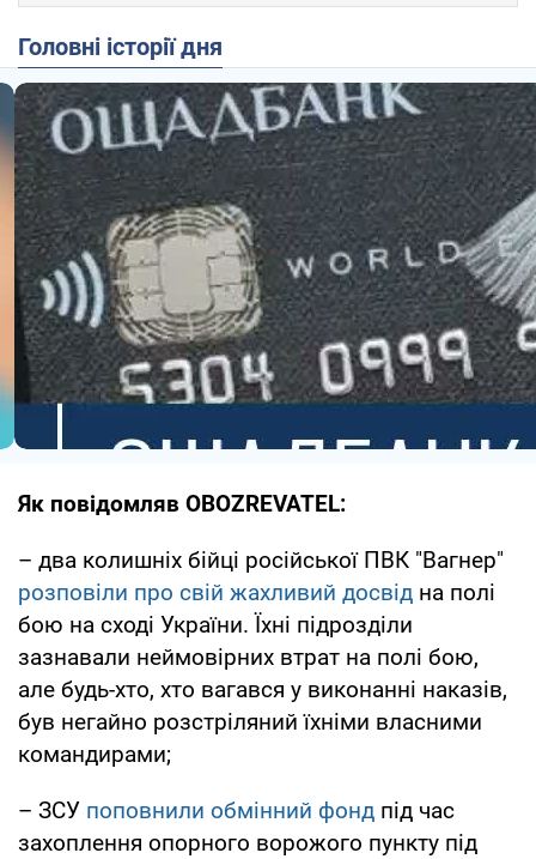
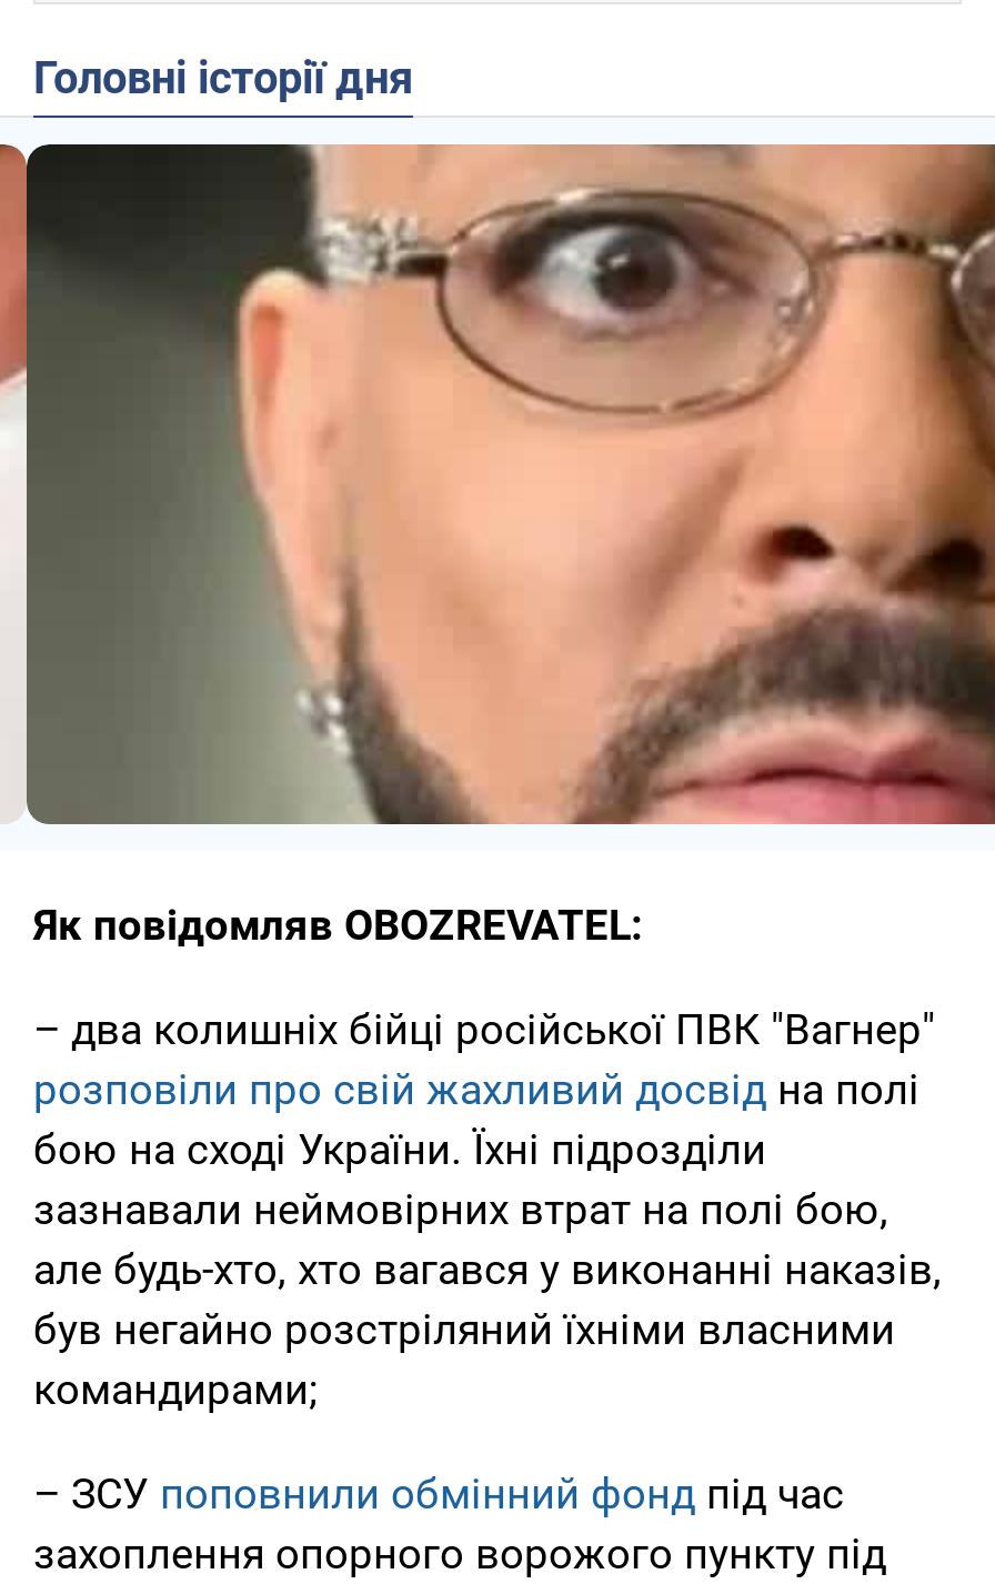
- [image]
+ [image]
